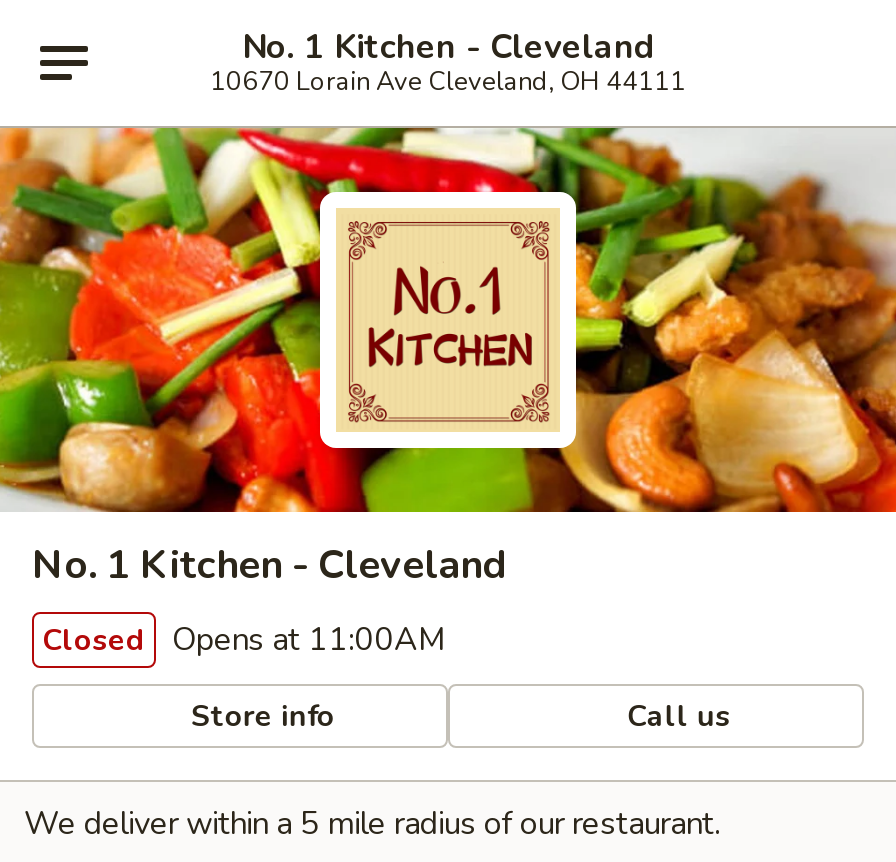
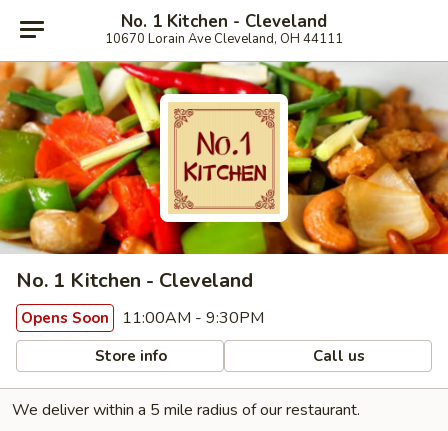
- Closed Opens at 11:00AM
+ Opens Soon 11:00AM - 9:30PM
